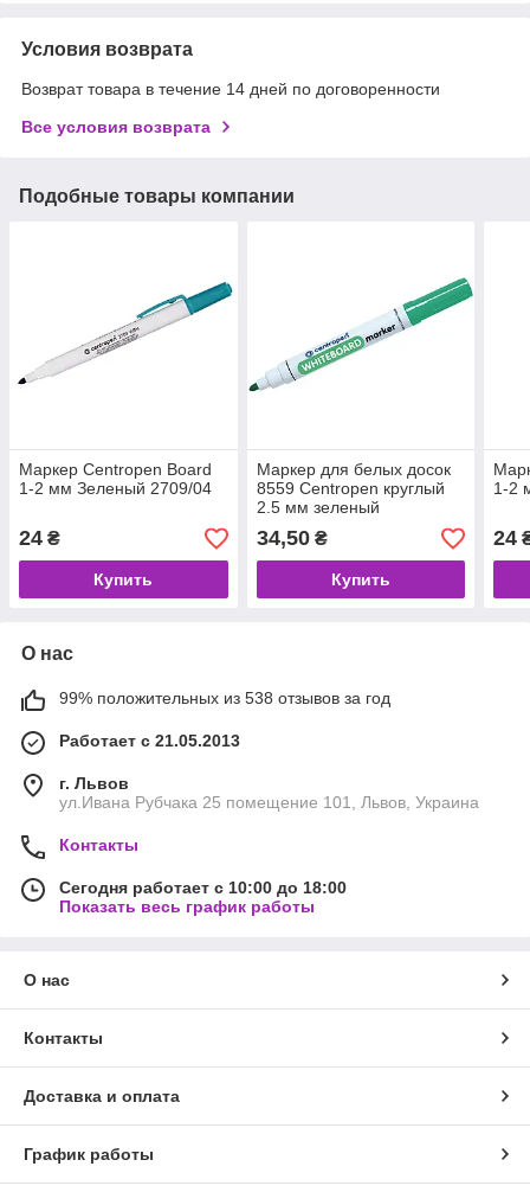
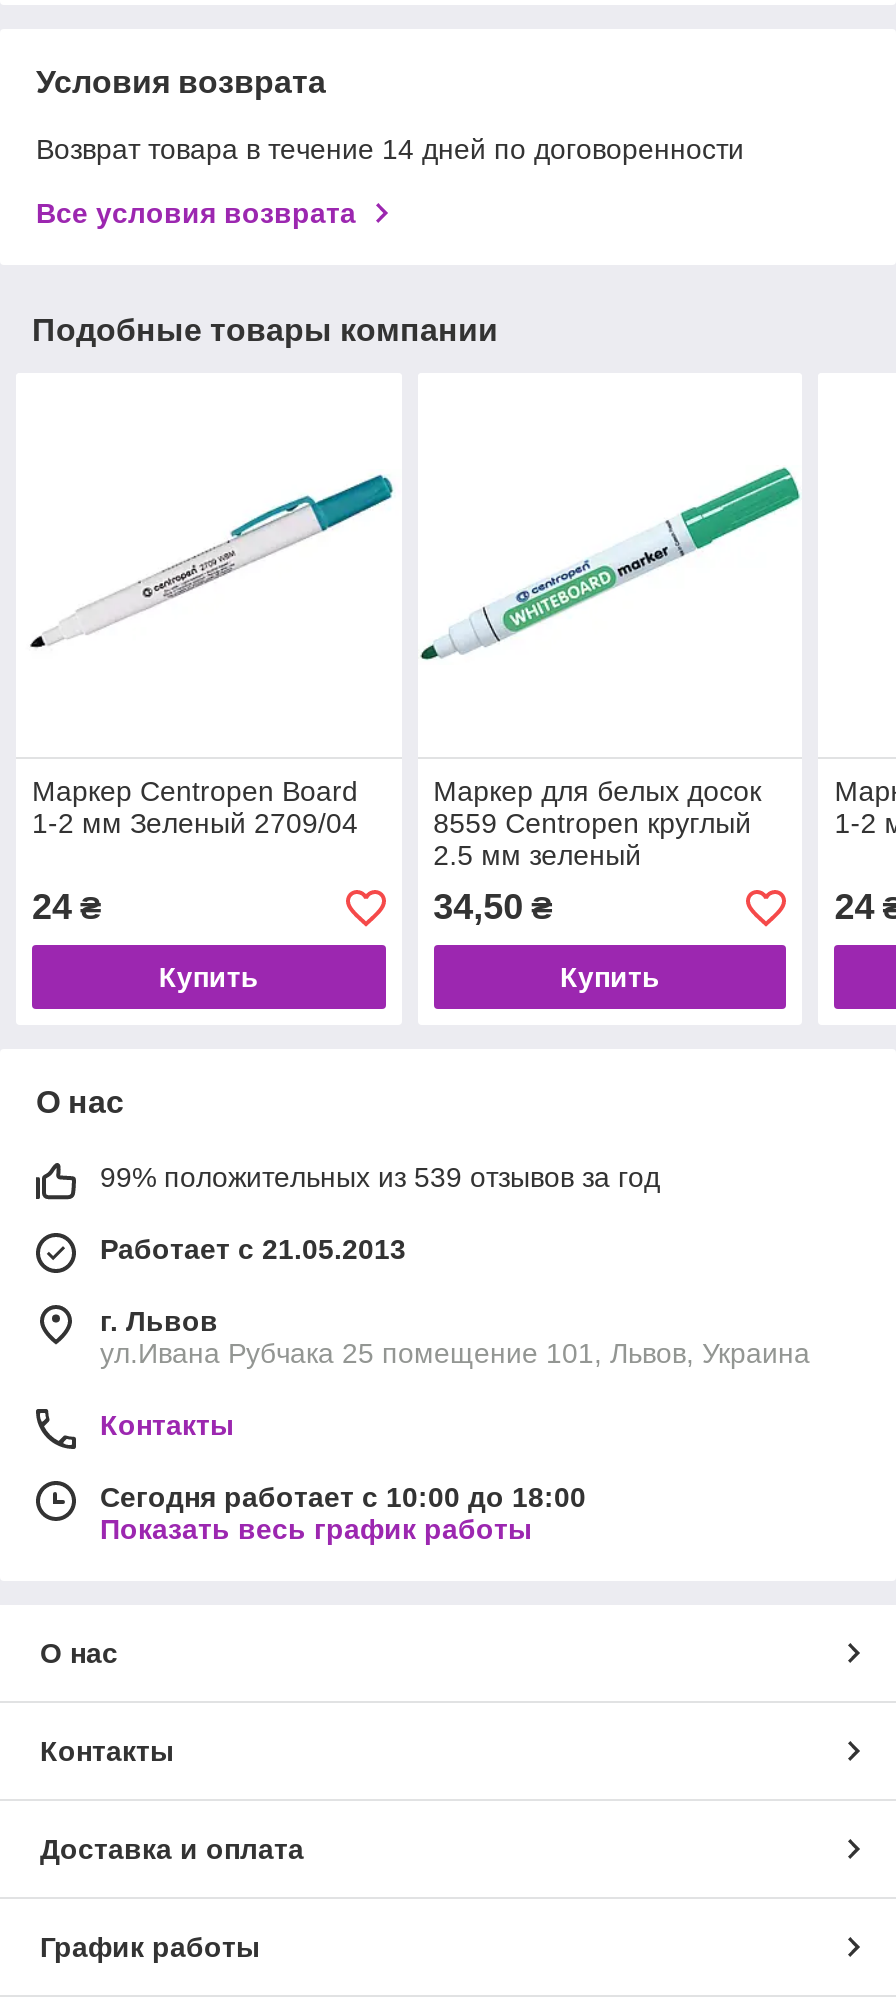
- 99% положительных из 538 отзывов за год
+ 99% положительных из 539 отзывов за год
